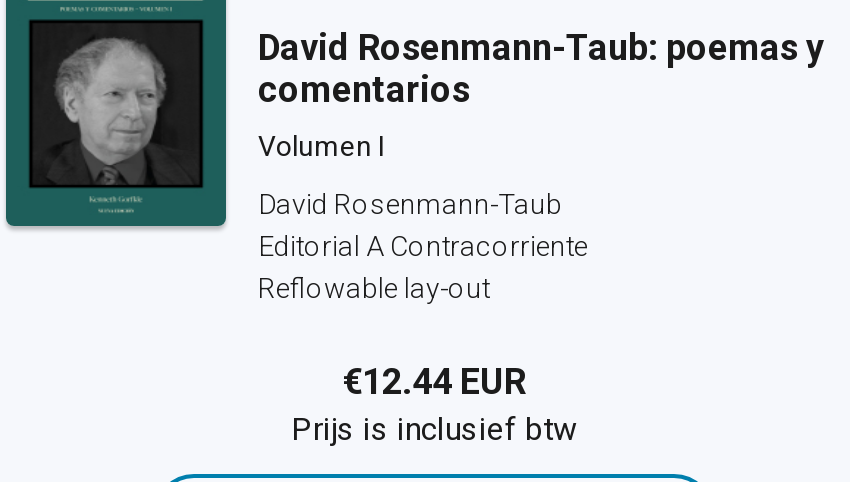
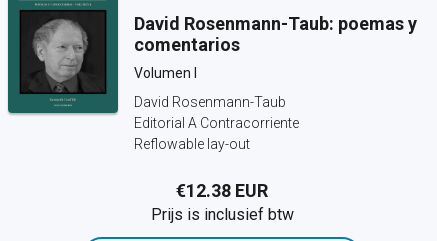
- €12.44 EUR
+ €12.38 EUR
